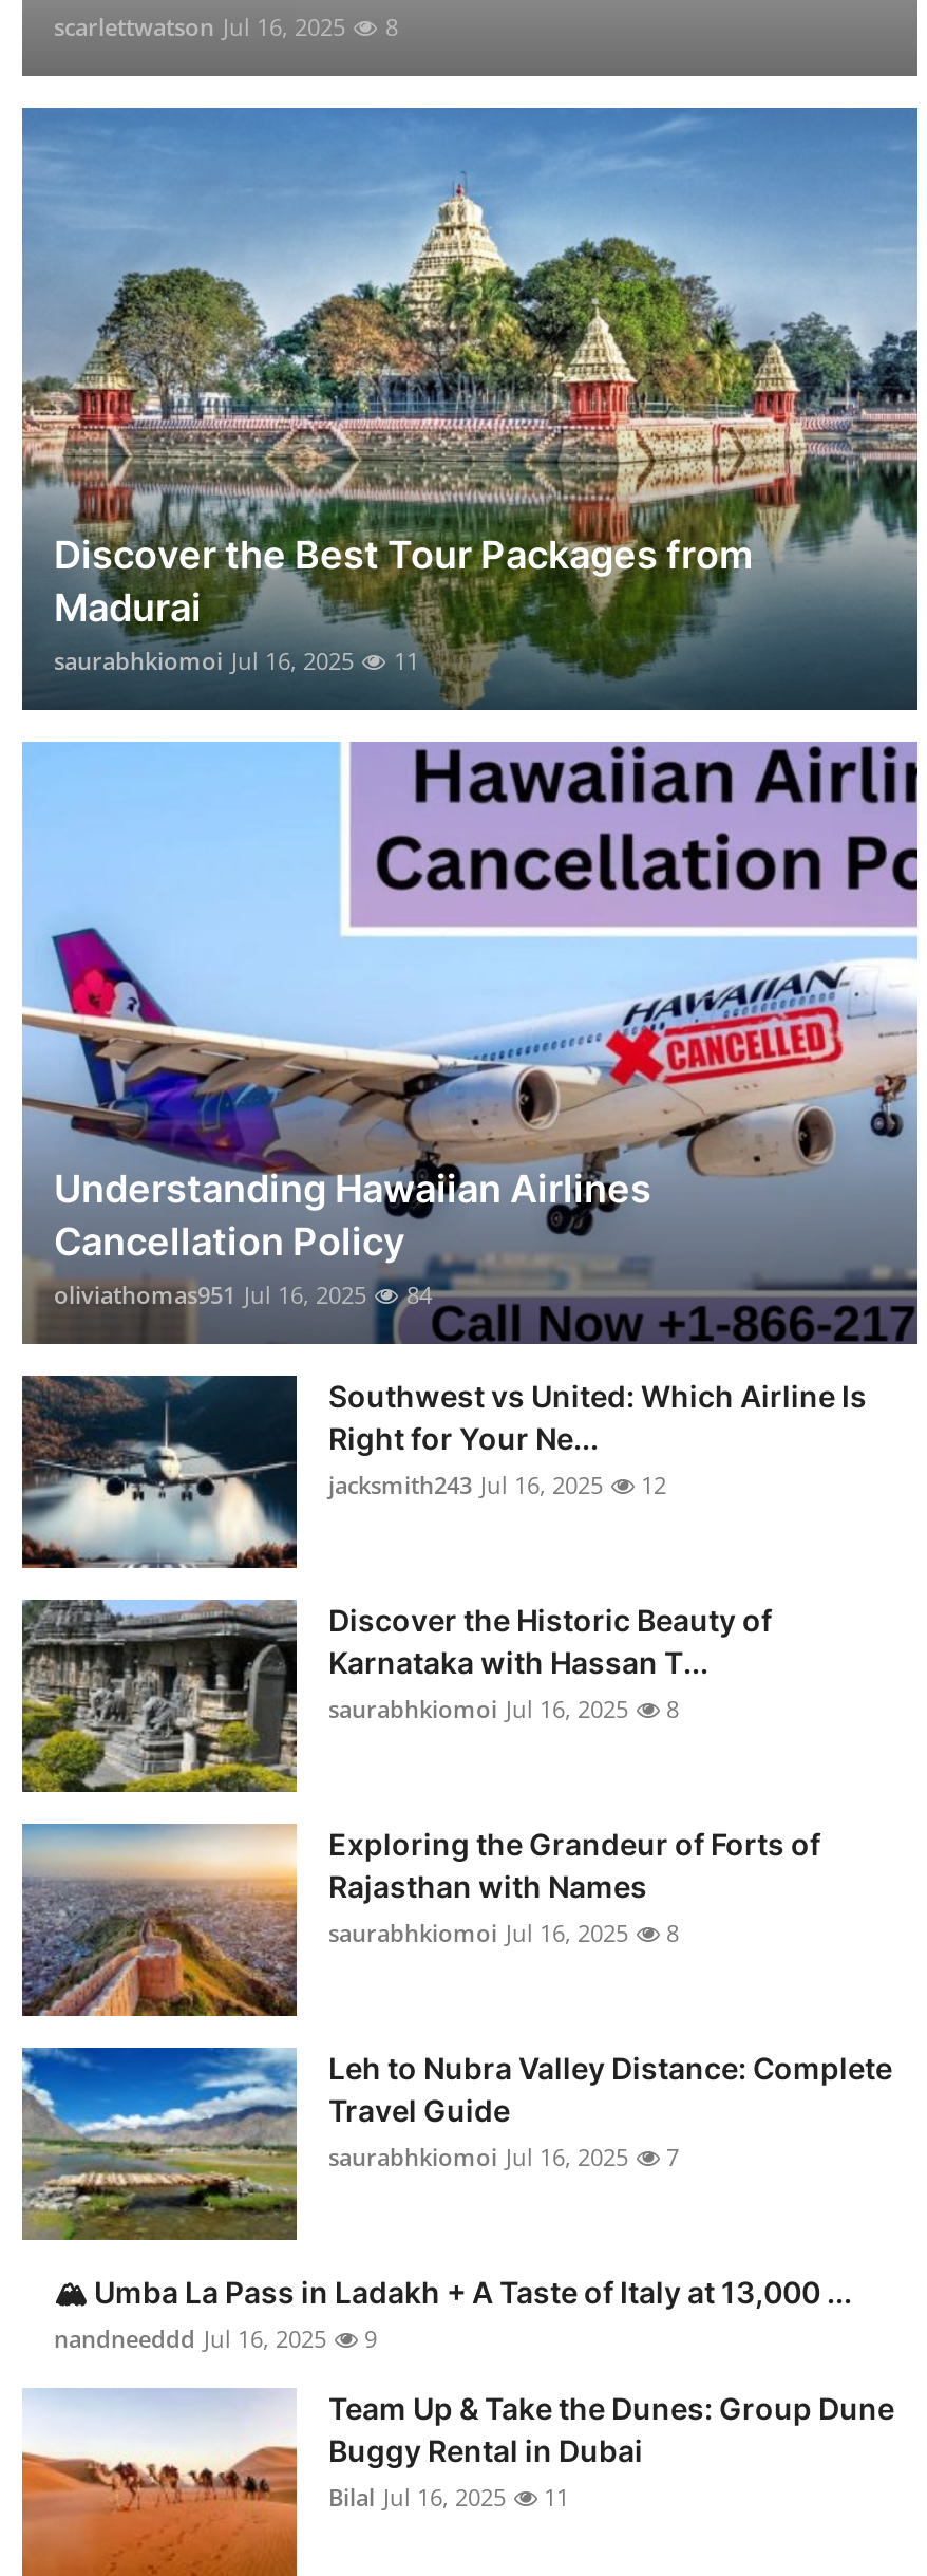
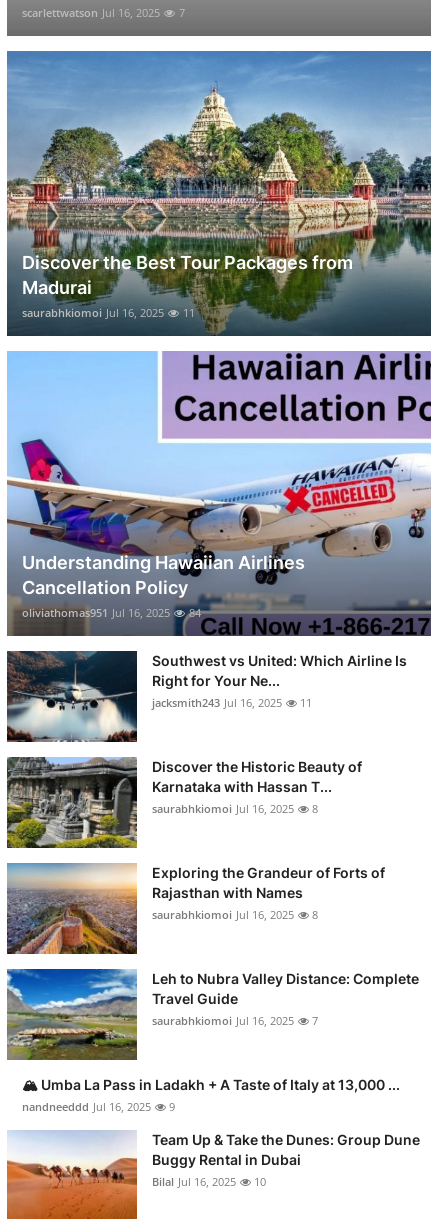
- scarlettwatson Jul 16, 2025 8
+ scarlettwatson Jul 16, 2025 7

- jacksmith243 Jul 16, 2025 12
+ jacksmith243 Jul 16, 2025 11

- Bilal Jul 16, 2025 11
+ Bilal Jul 16, 2025 10
